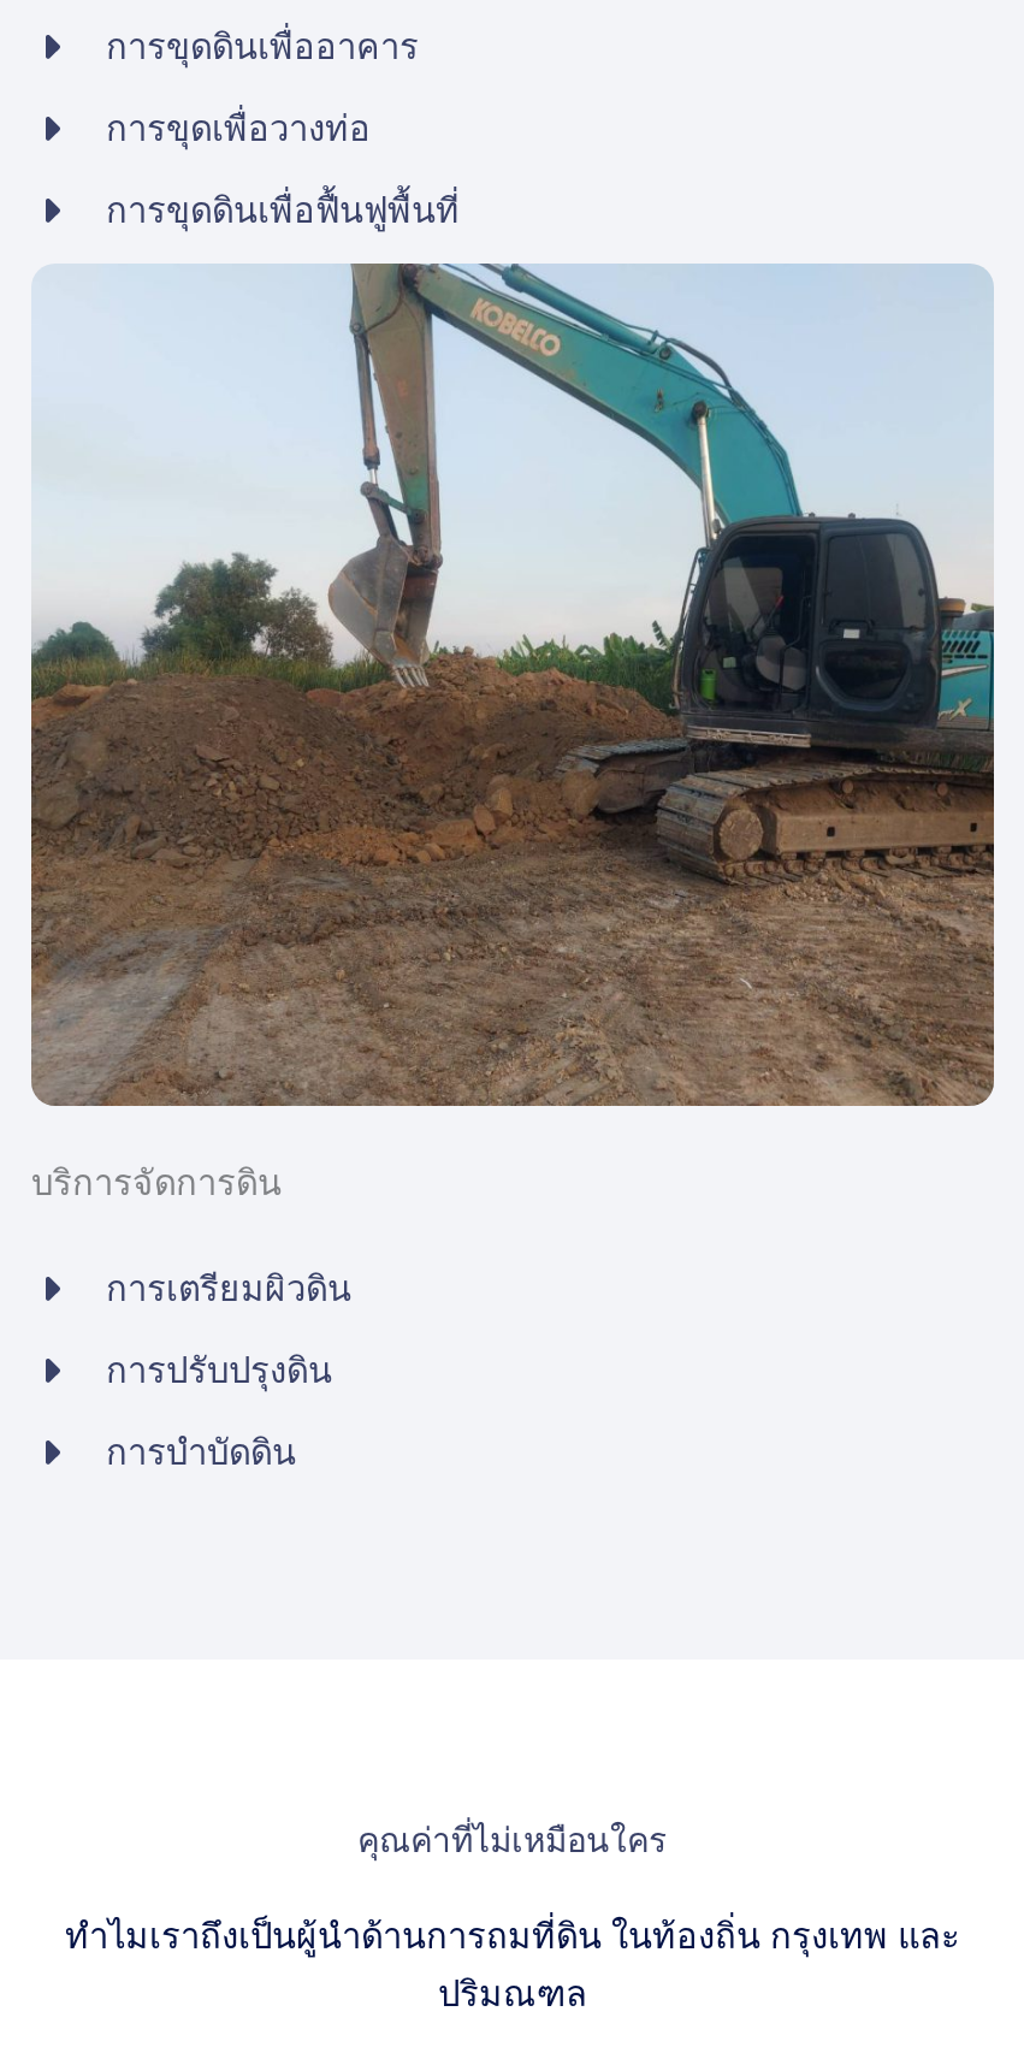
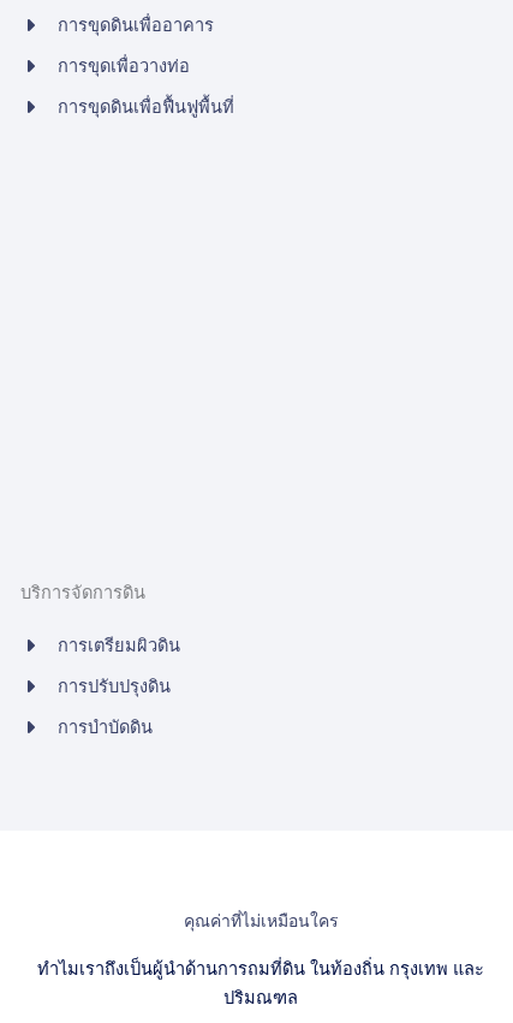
- [image]
